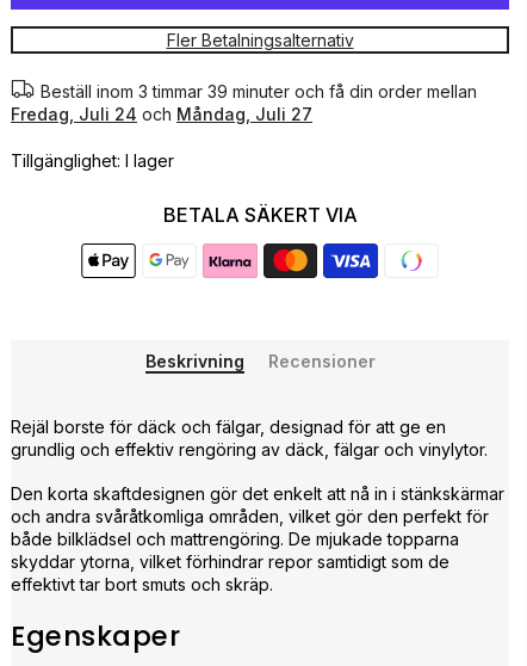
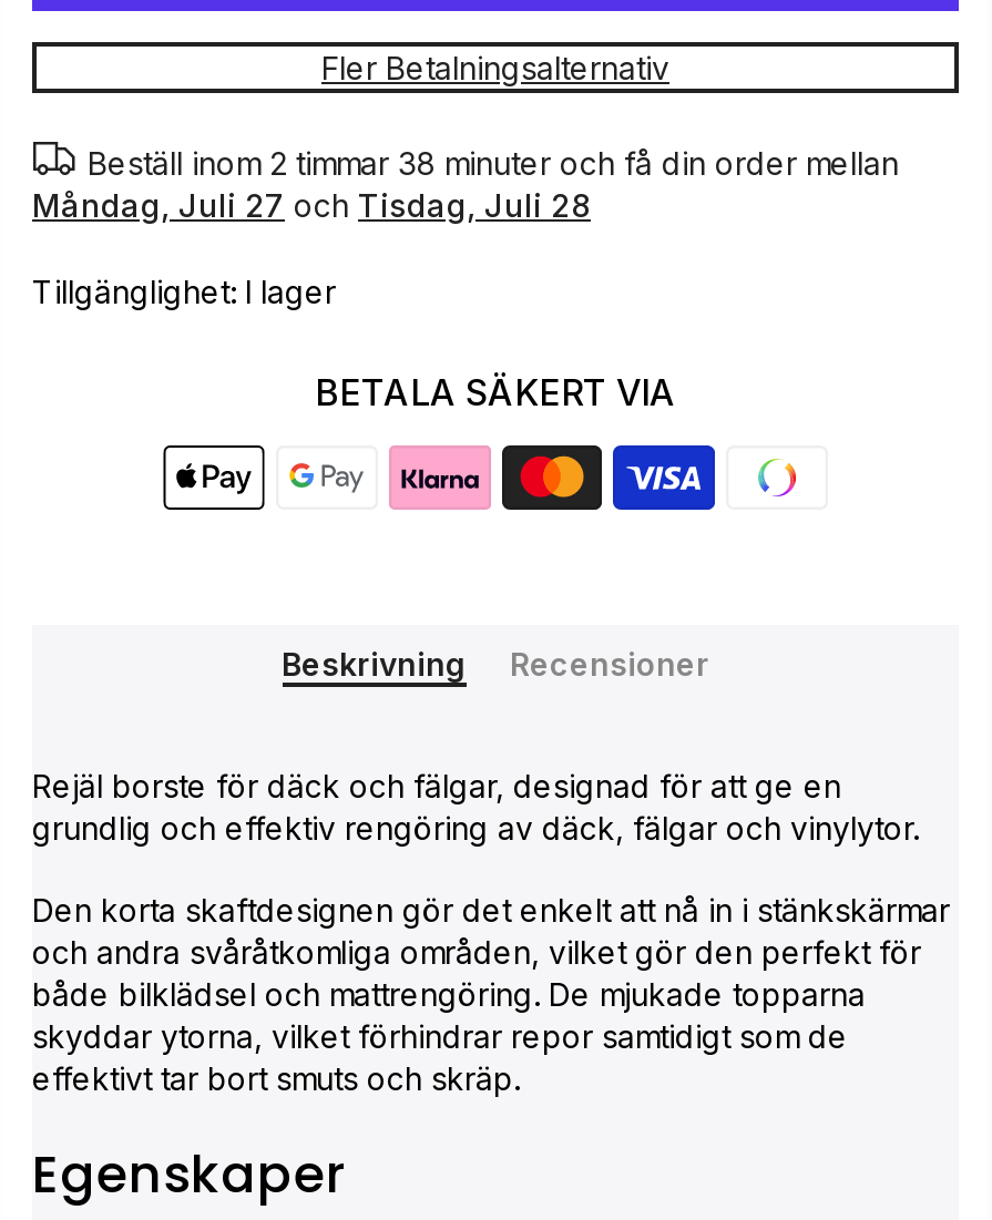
- Beställ inom 3 timmar 39 minuter och få din order mellan
+ Beställ inom 2 timmar 38 minuter och få din order mellan

- Fredag, Juli 24 och Måndag, Juli 27
+ Måndag, Juli 27 och Tisdag, Juli 28
